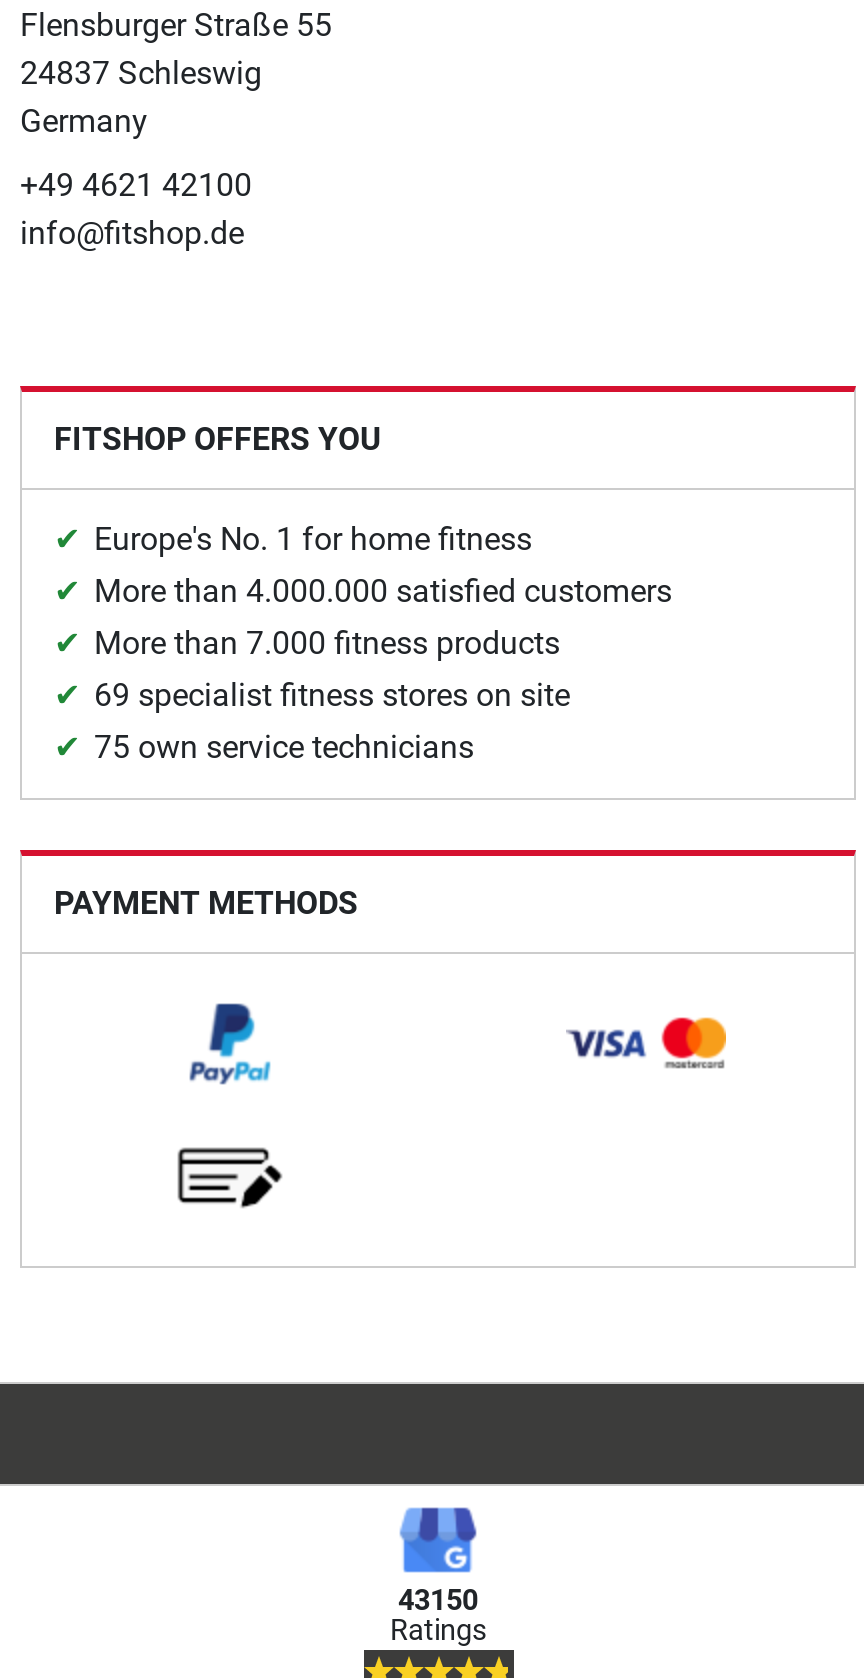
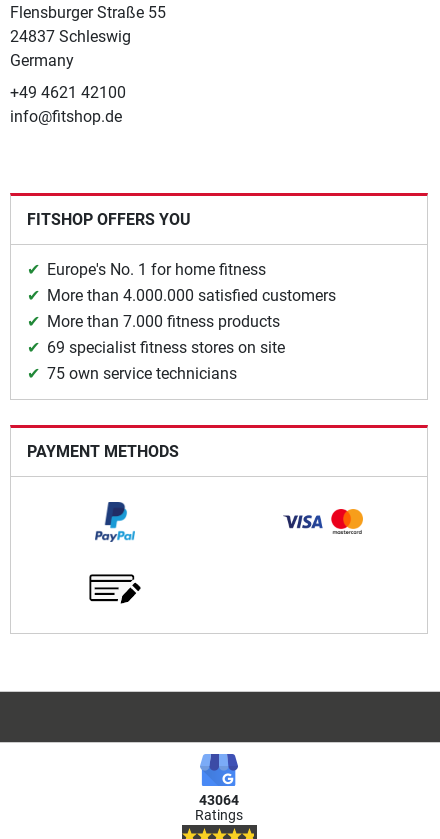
- 43150
+ 43064
